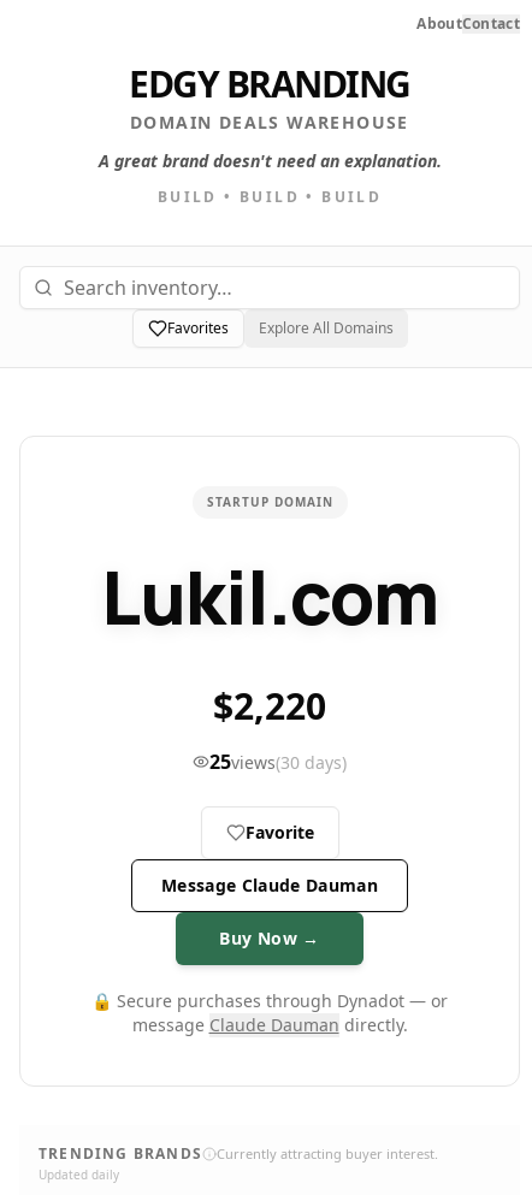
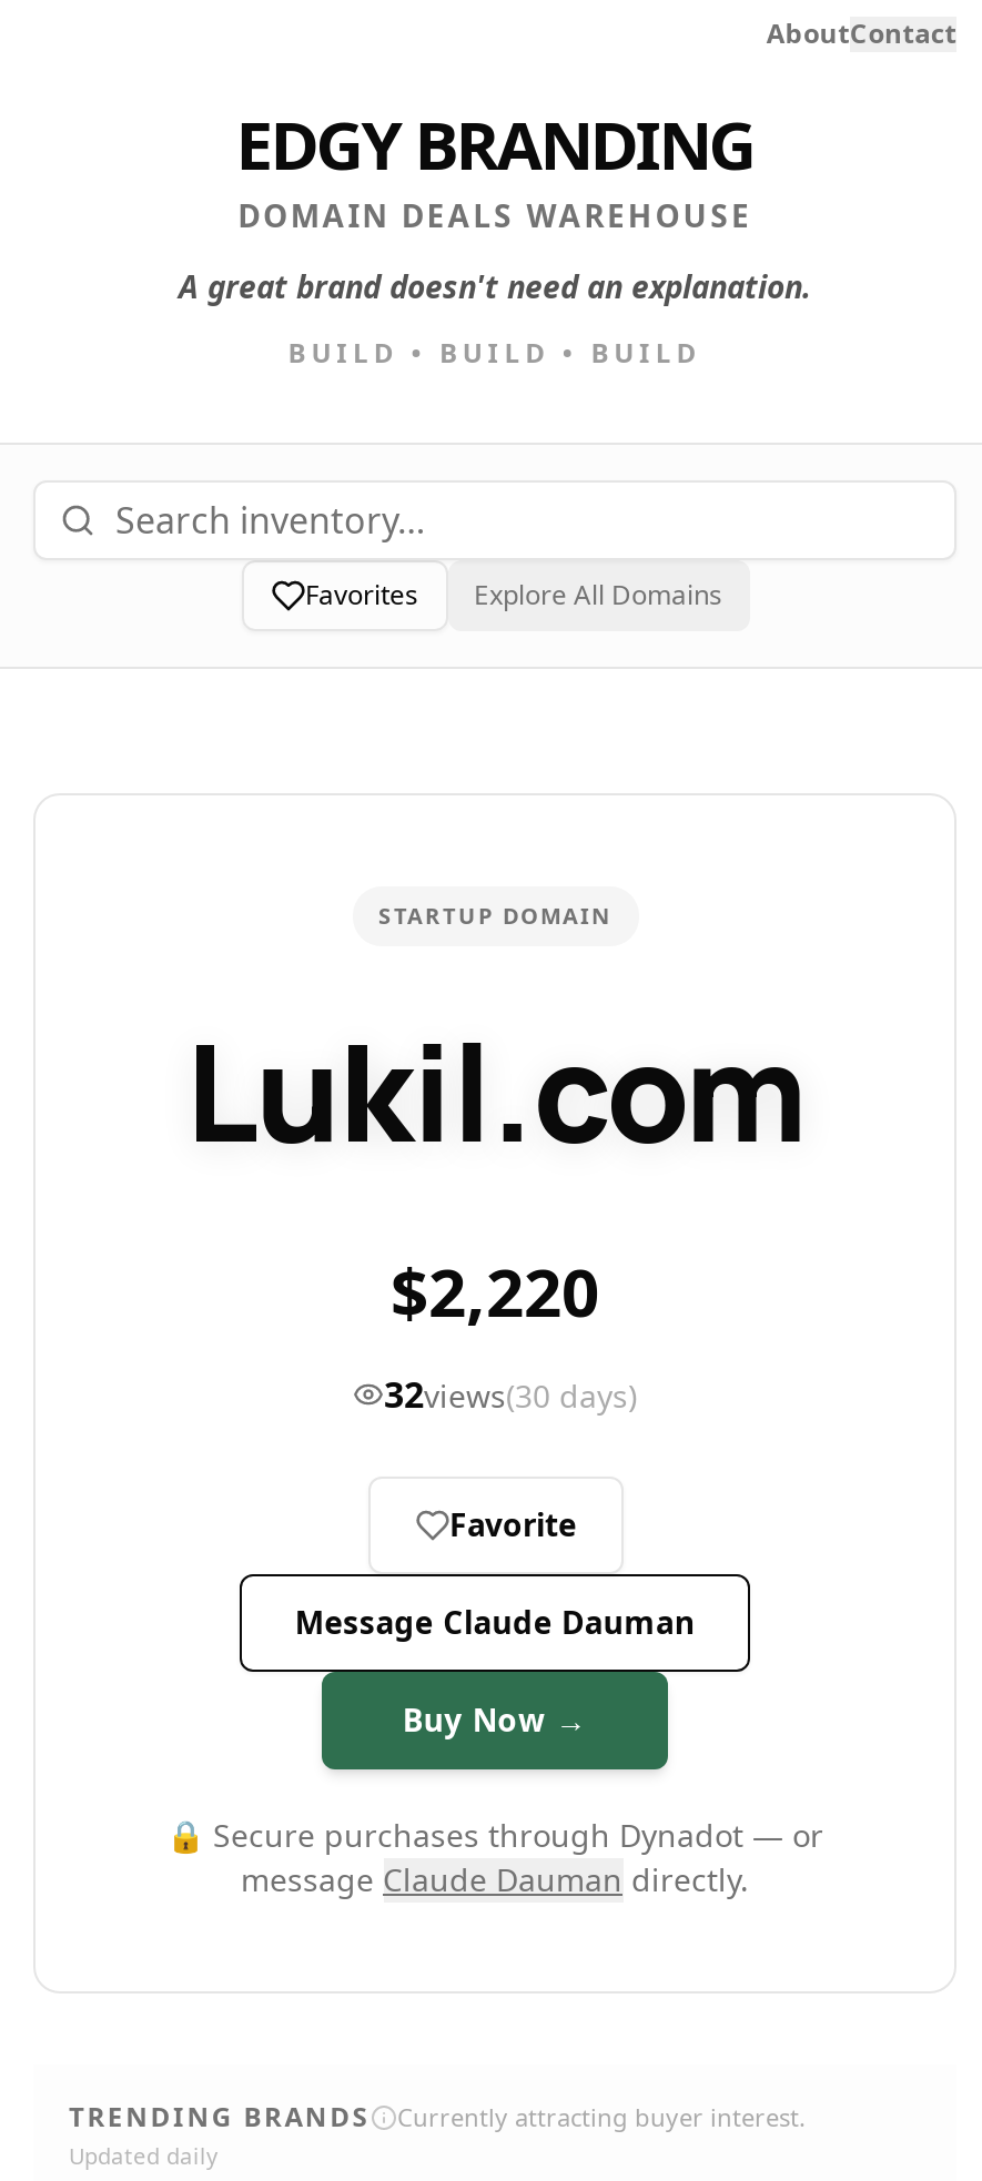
- 25views (30 days)
+ 32views (30 days)
